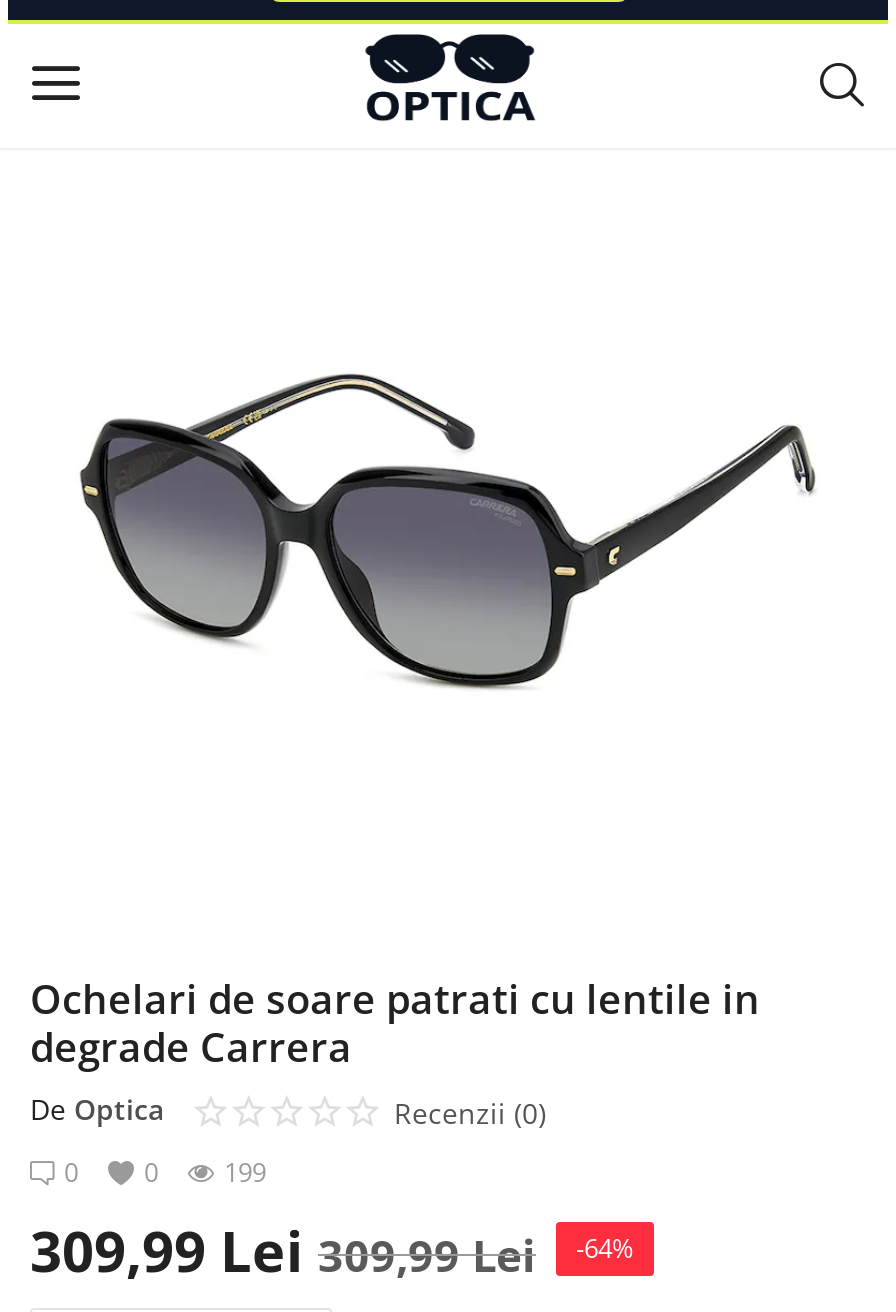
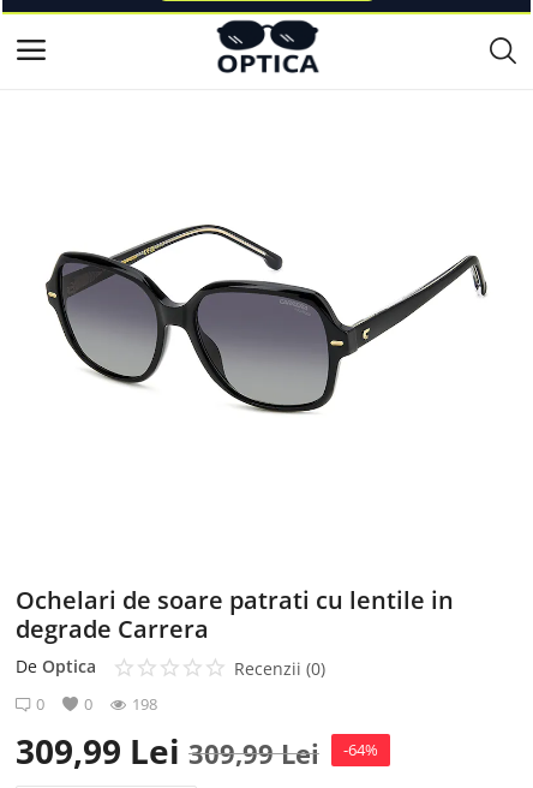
- 0 0 199
+ 0 0 198
